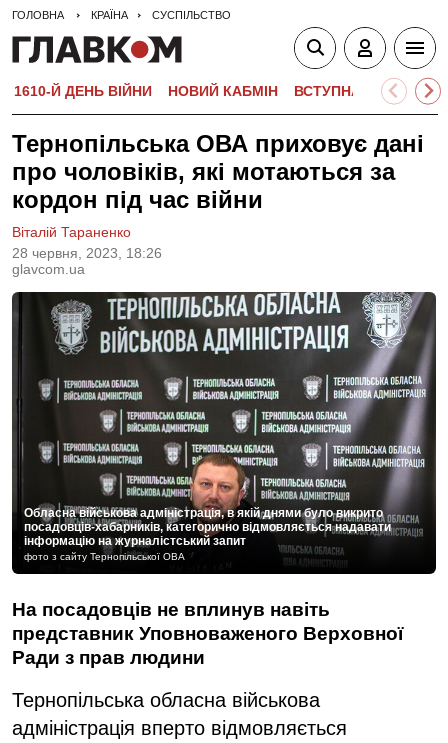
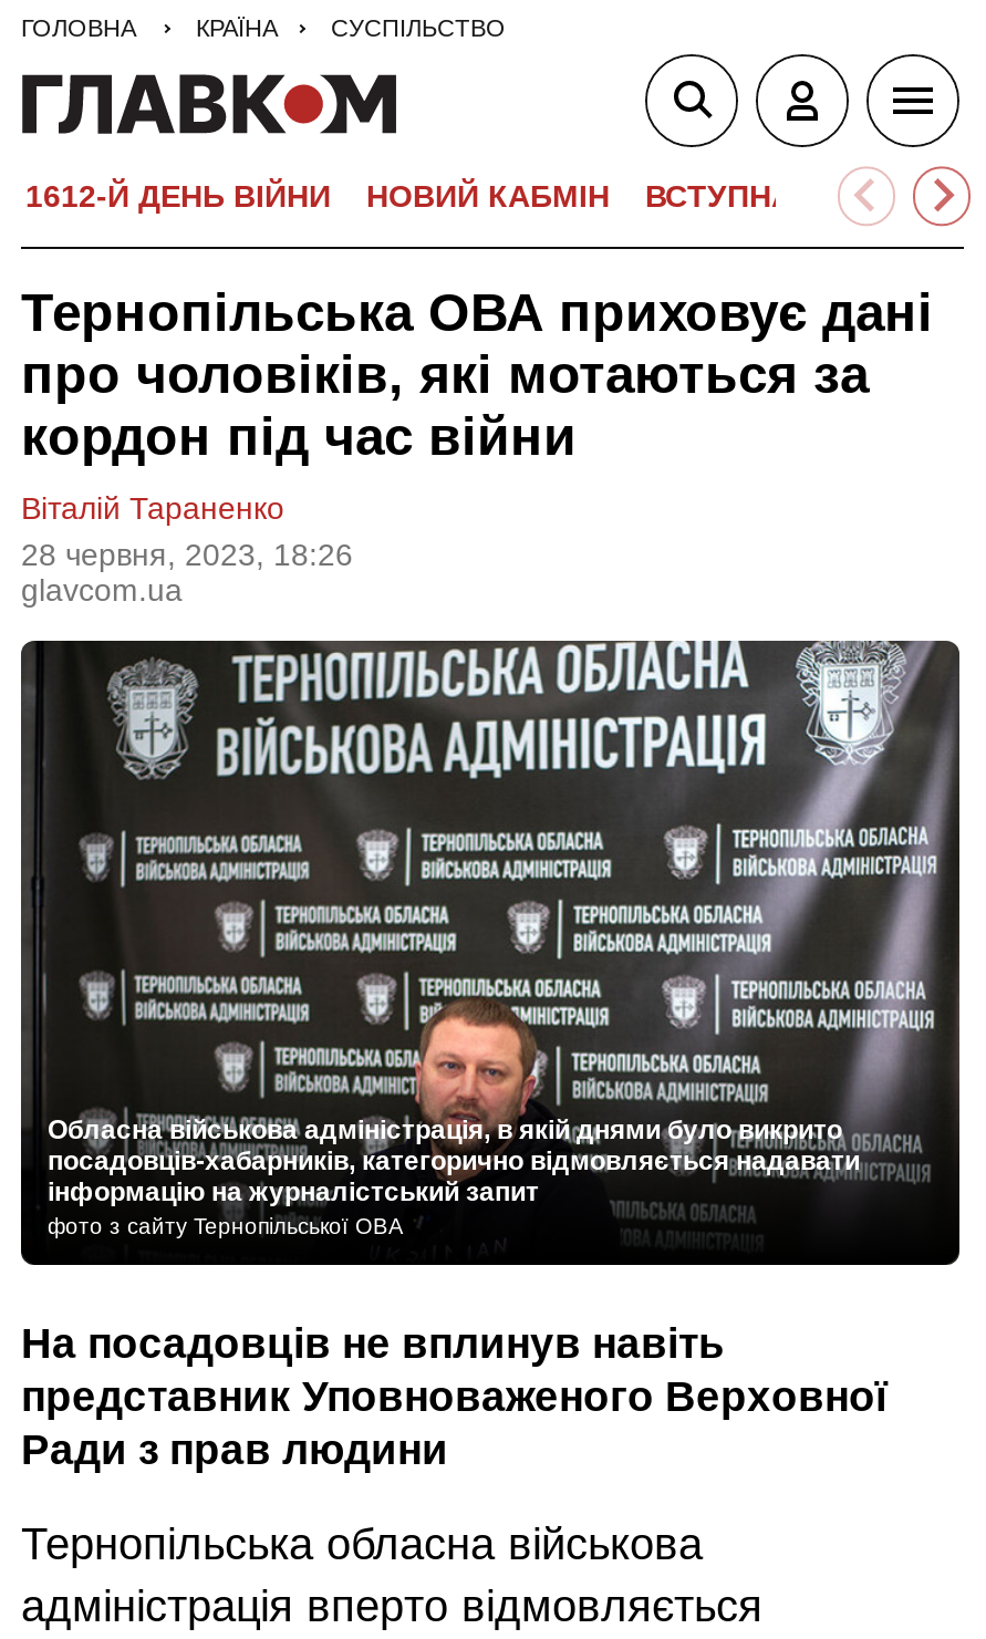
- 1610-Й ДЕНЬ ВІЙНИ
+ 1612-Й ДЕНЬ ВІЙНИ
